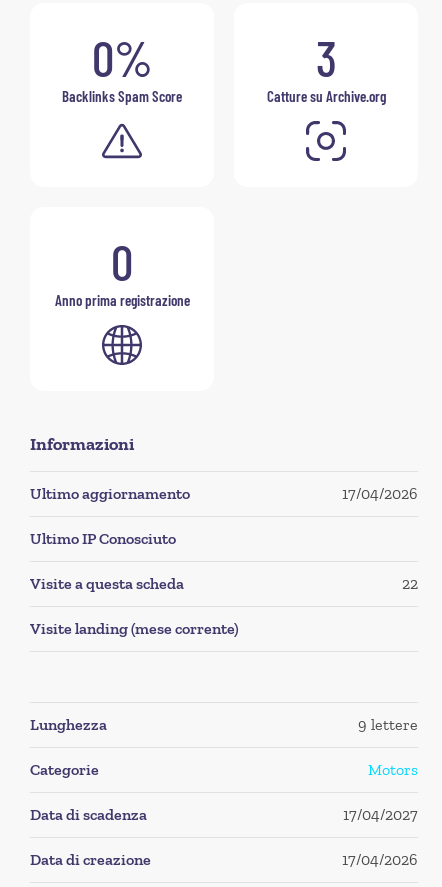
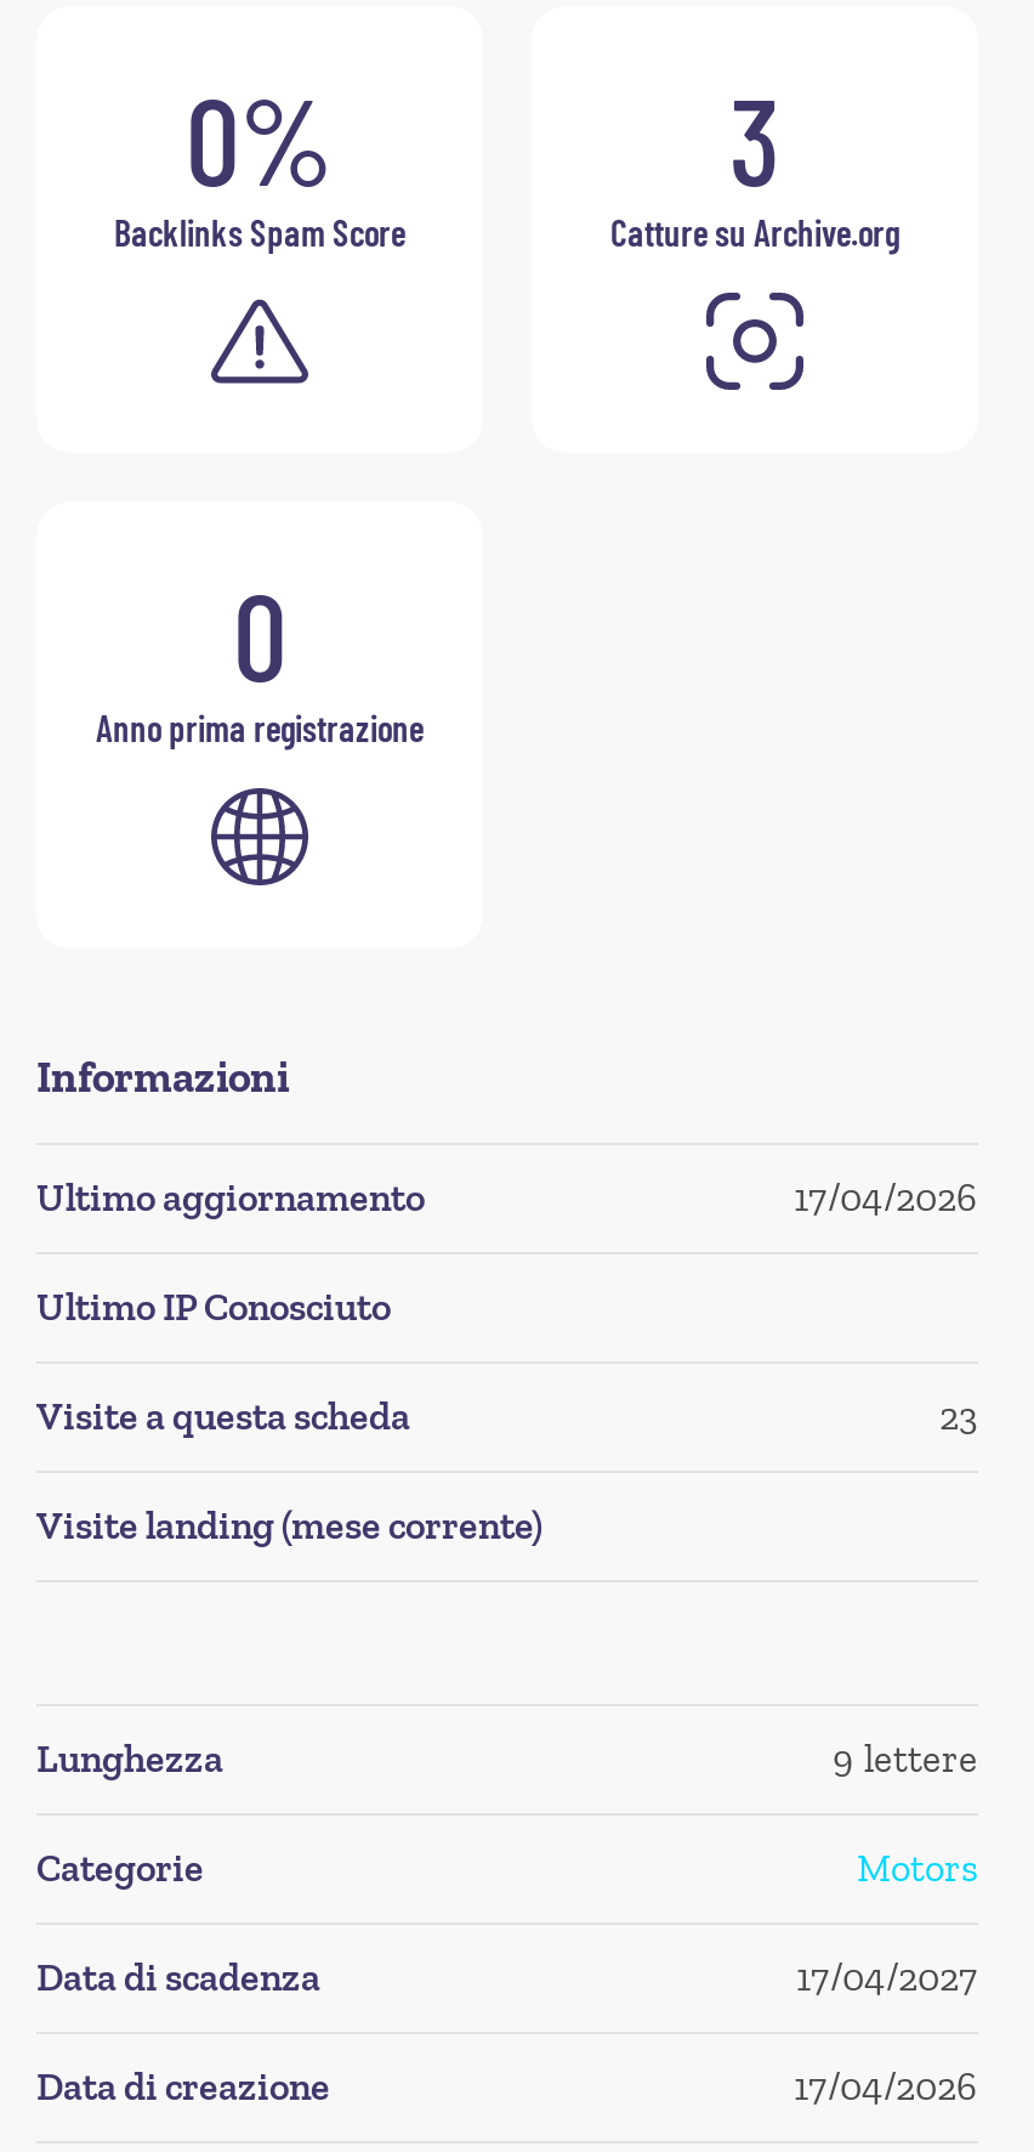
- 22
+ 23
